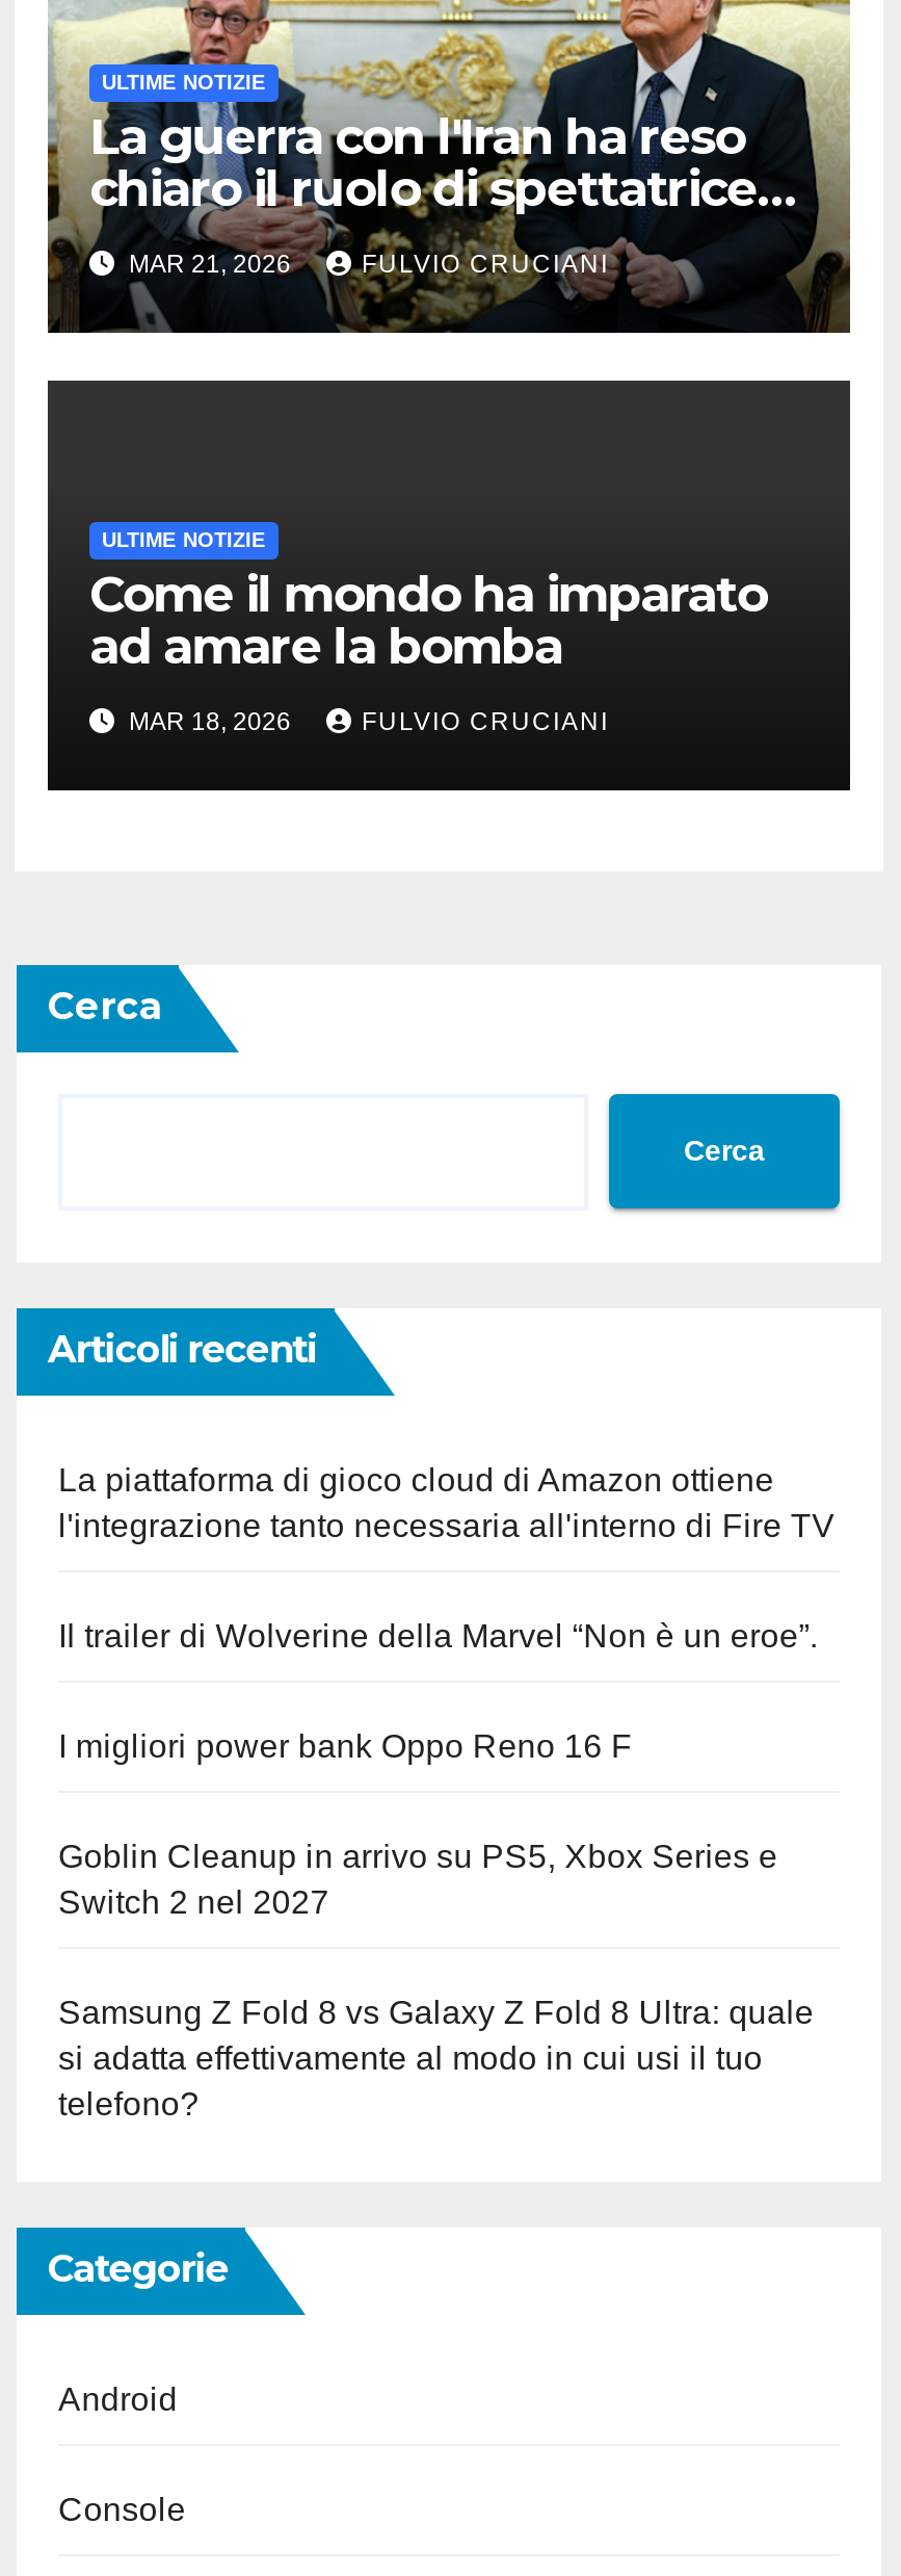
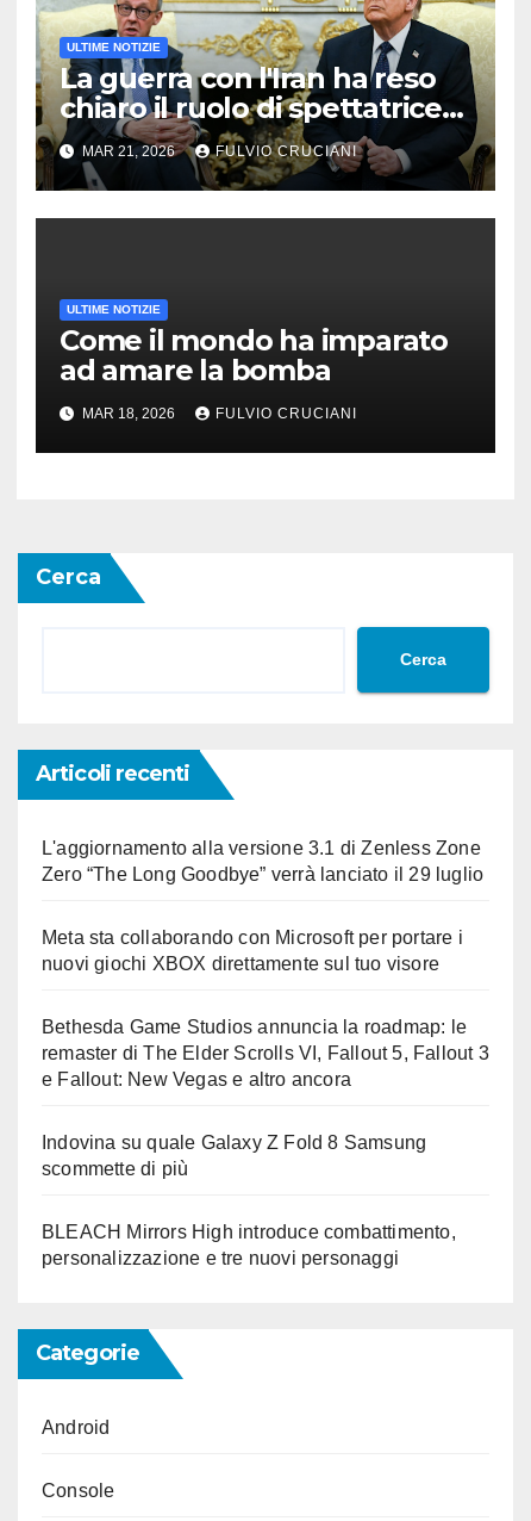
- La piattaforma di gioco cloud di Amazon ottiene
- l'integrazione tanto necessaria all'interno di Fire TV
+ L'aggiornamento alla versione 3.1 di Zenless Zone
+ Zero “The Long Goodbye” verrà lanciato il 29 luglio

- Il trailer di Wolverine della Marvel “Non è un eroe”.
+ Meta sta collaborando con Microsoft per portare i
+ nuovi giochi XBOX direttamente sul tuo visore

- I migliori power bank Oppo Reno 16 F
+ Bethesda Game Studios annuncia la roadmap: le
+ remaster di The Elder Scrolls VI, Fallout 5, Fallout 3
+ e Fallout: New Vegas e altro ancora

- Goblin Cleanup in arrivo su PS5, Xbox Series e
- Switch 2 nel 2027
+ Indovina su quale Galaxy Z Fold 8 Samsung
+ scommette di più

- Samsung Z Fold 8 vs Galaxy Z Fold 8 Ultra: quale
- si adatta effettivamente al modo in cui usi il tuo
- telefono?
+ BLEACH Mirrors High introduce combattimento,
+ personalizzazione e tre nuovi personaggi
